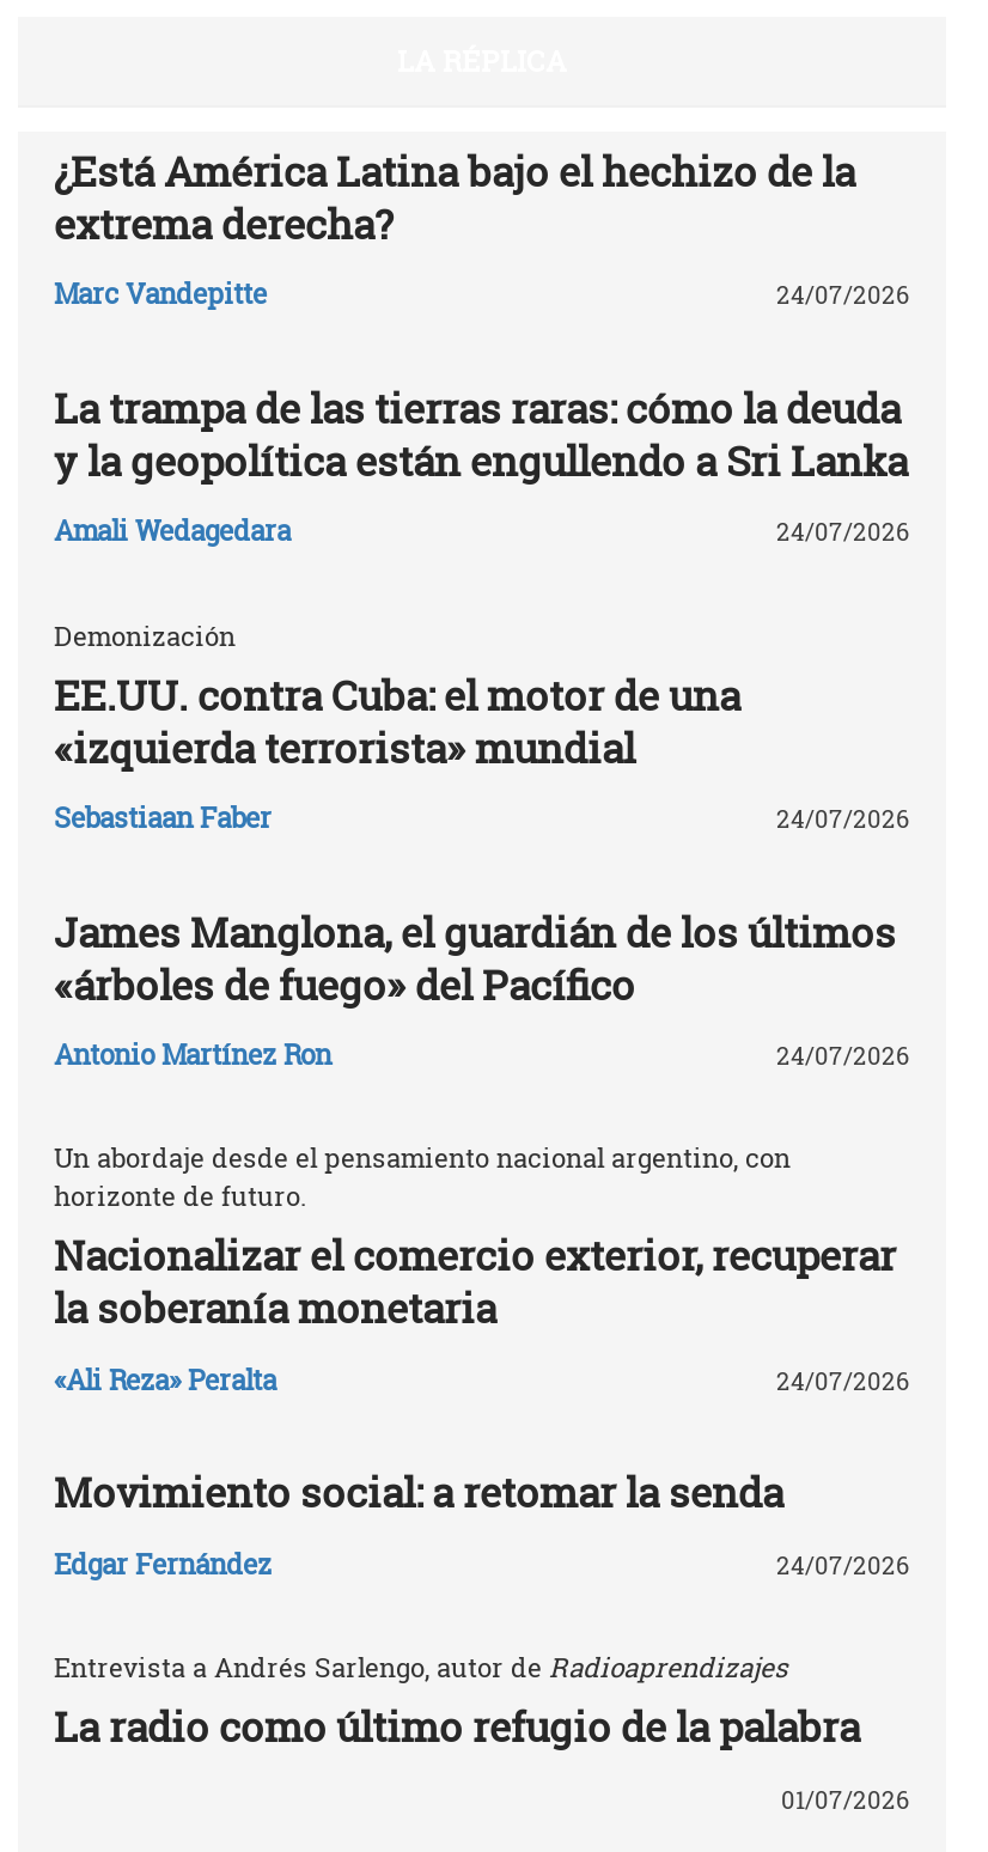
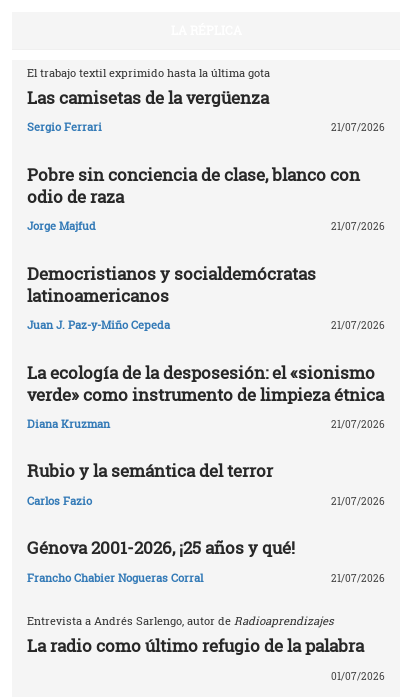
- ¿Está América Latina bajo el hechizo de la
- extrema derecha?
+ El trabajo textil exprimido hasta la última gota
+ Las camisetas de la vergüenza

- Marc Vandepitte
- 24/07/2026
+ Sergio Ferrari
+ 21/07/2026

- La trampa de las tierras raras: cómo la deuda
- y la geopolítica están engullendo a Sri Lanka
+ Pobre sin conciencia de clase, blanco con
+ odio de raza

- Amali Wedagedara
- 24/07/2026
+ Jorge Majfud
+ 21/07/2026

- Demonización
- EE.UU. contra Cuba: el motor de una
- «izquierda terrorista» mundial
+ Democristianos y socialdemócratas
+ latinoamericanos

- Sebastiaan Faber
- 24/07/2026
+ Juan J. Paz-y-Miño Cepeda
+ 21/07/2026

- James Manglona, el guardián de los últimos
- «árboles de fuego» del Pacífico
+ La ecología de la desposesión: el «sionismo
+ verde» como instrumento de limpieza étnica

- Antonio Martínez Ron
- 24/07/2026
+ Diana Kruzman
+ 21/07/2026

- Un abordaje desde el pensamiento nacional argentino, con
- horizonte de futuro.
- Nacionalizar el comercio exterior, recuperar
- la soberanía monetaria
+ Rubio y la semántica del terror

- «Ali Reza» Peralta
- 24/07/2026
+ Carlos Fazio
+ 21/07/2026

- Movimiento social: a retomar la senda
+ Génova 2001-2026, ¡25 años y qué!

- Edgar Fernández
- 24/07/2026
+ Francho Chabier Nogueras Corral
+ 21/07/2026
